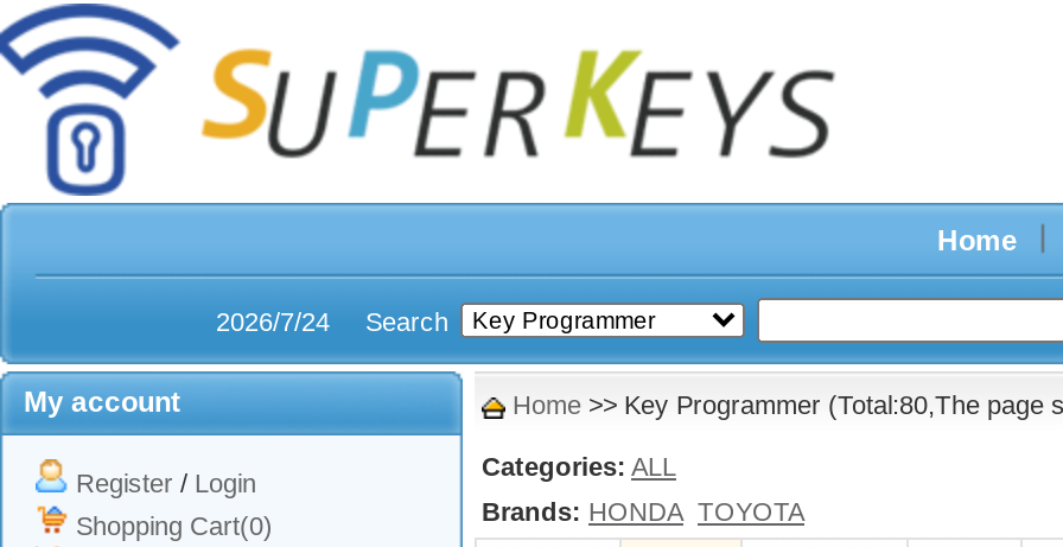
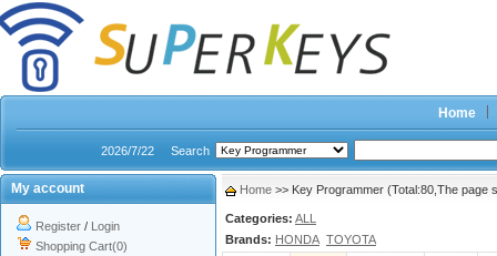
- 2026/7/24 Search
+ 2026/7/22 Search
